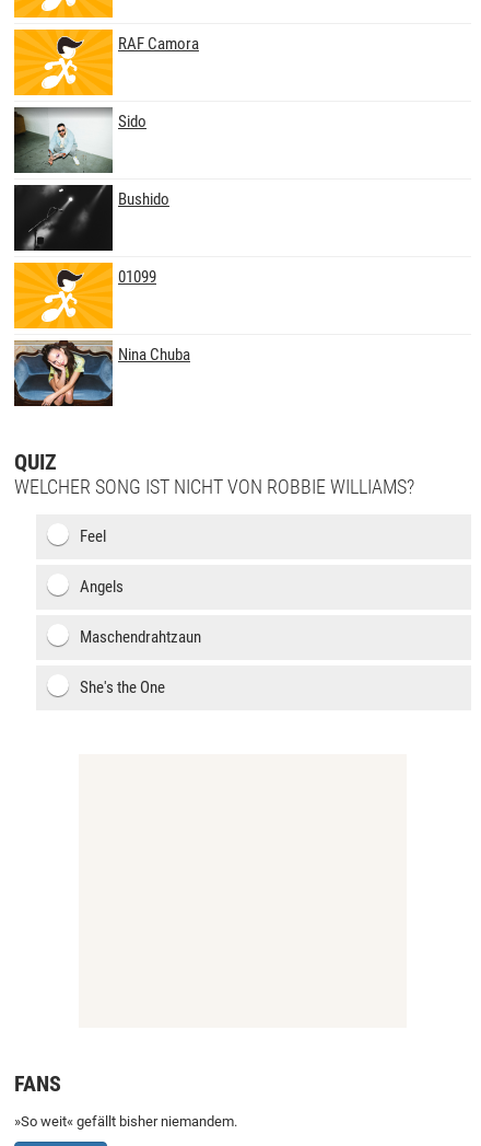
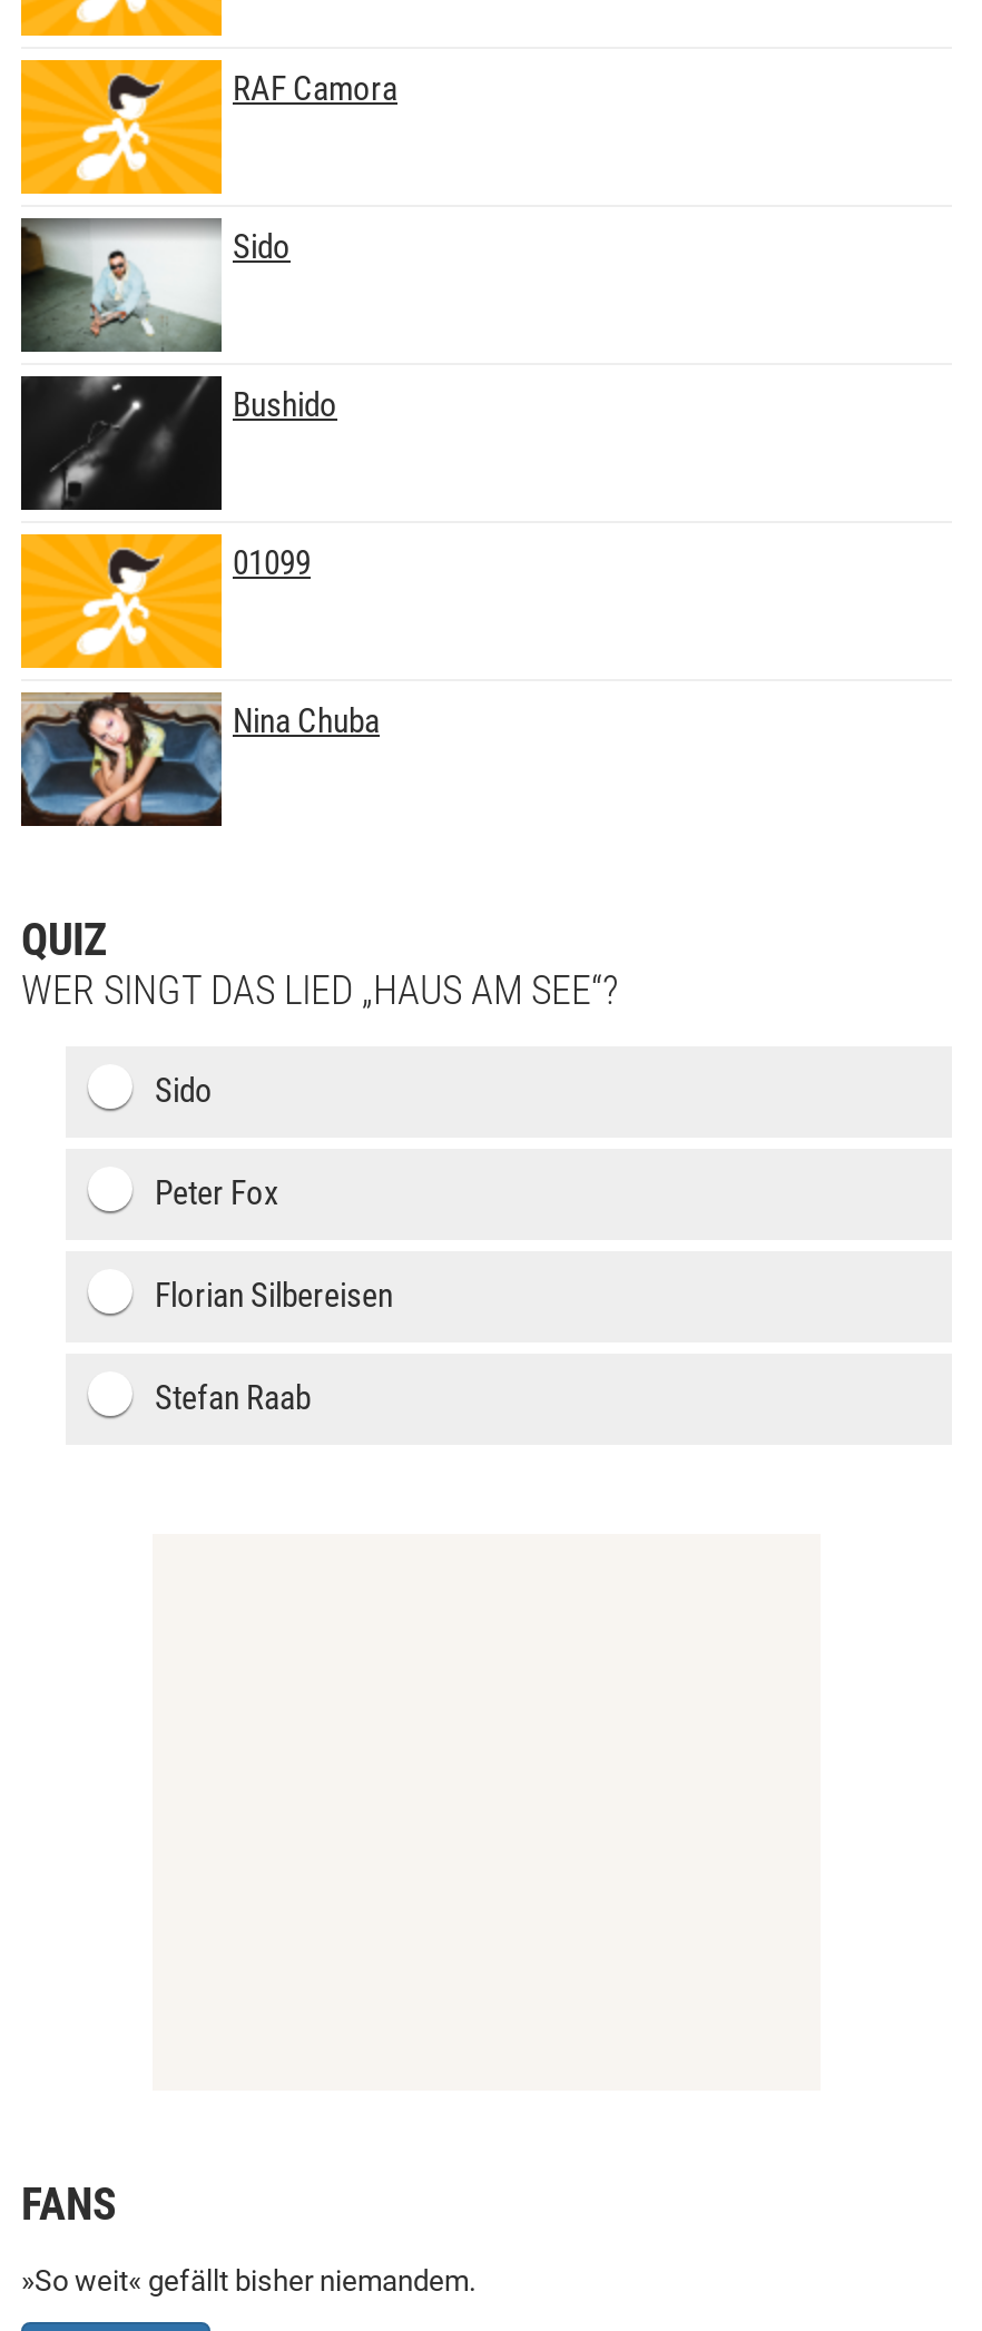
- WELCHER SONG IST NICHT VON ROBBIE WILLIAMS?
+ WER SINGT DAS LIED „HAUS AM SEE“?

- Feel
+ Sido

- Angels
+ Peter Fox

- Maschendrahtzaun
+ Florian Silbereisen

- She's the One
+ Stefan Raab
